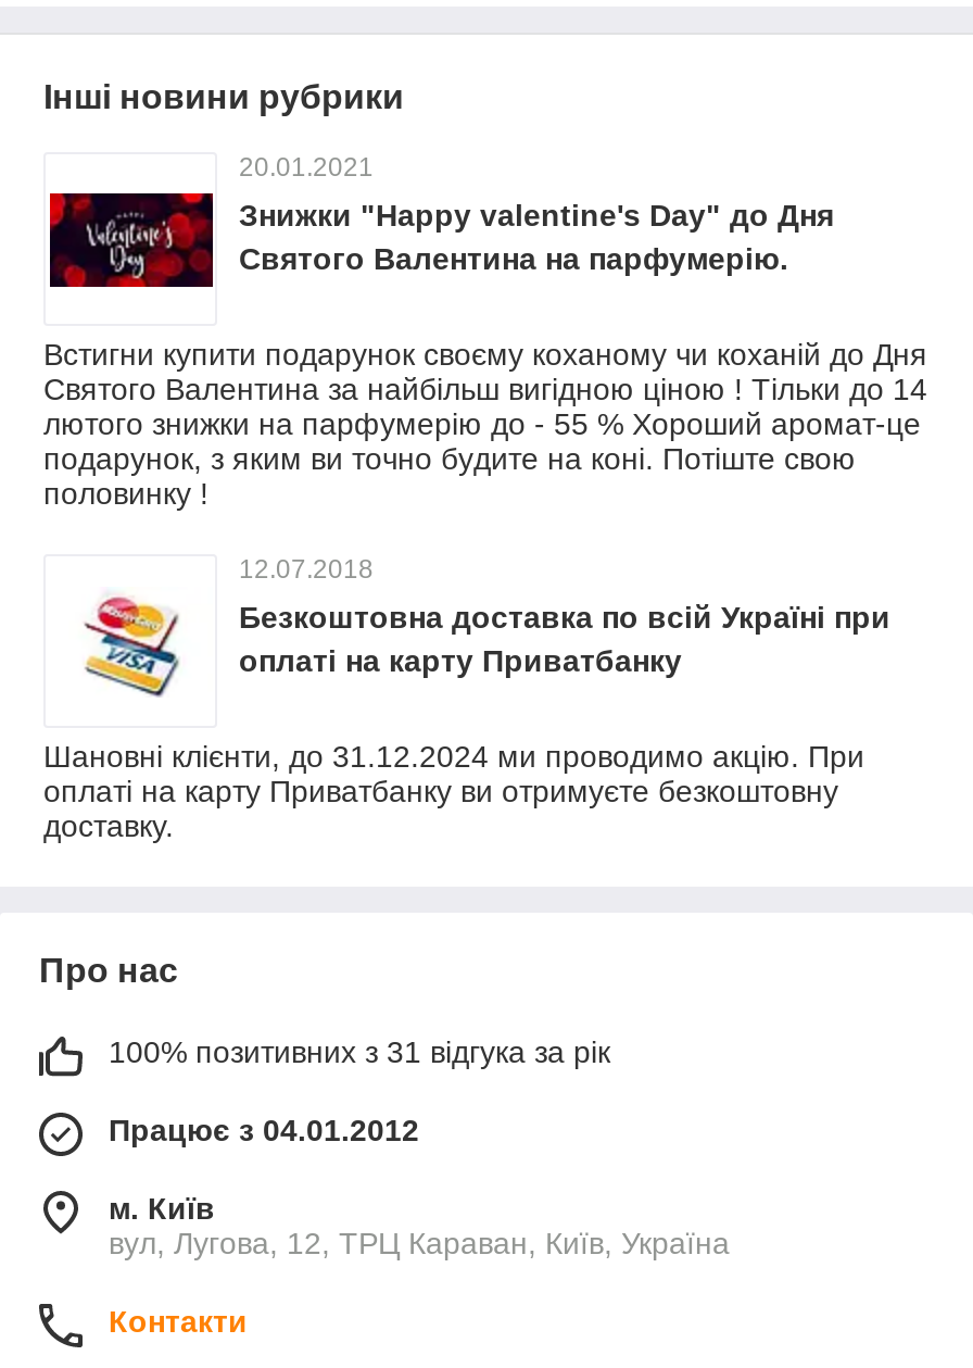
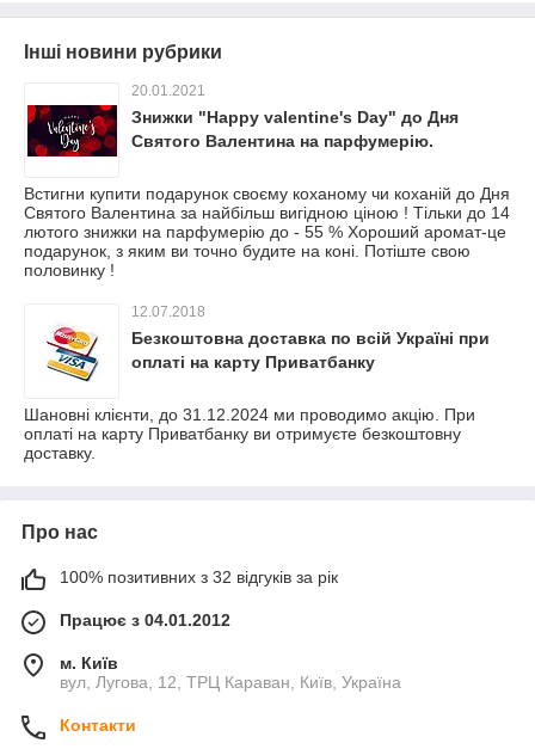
- 100% позитивних з 31 відгука за рік
+ 100% позитивних з 32 відгуків за рік
